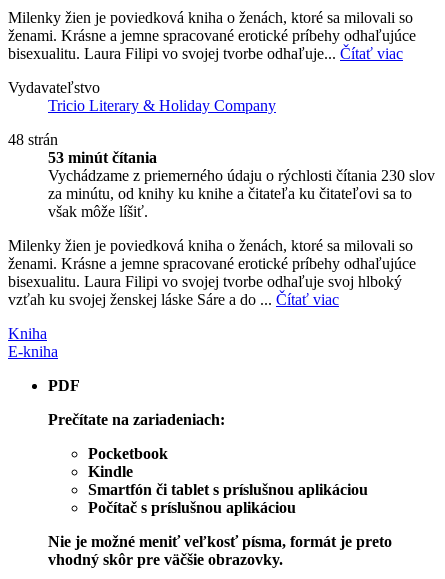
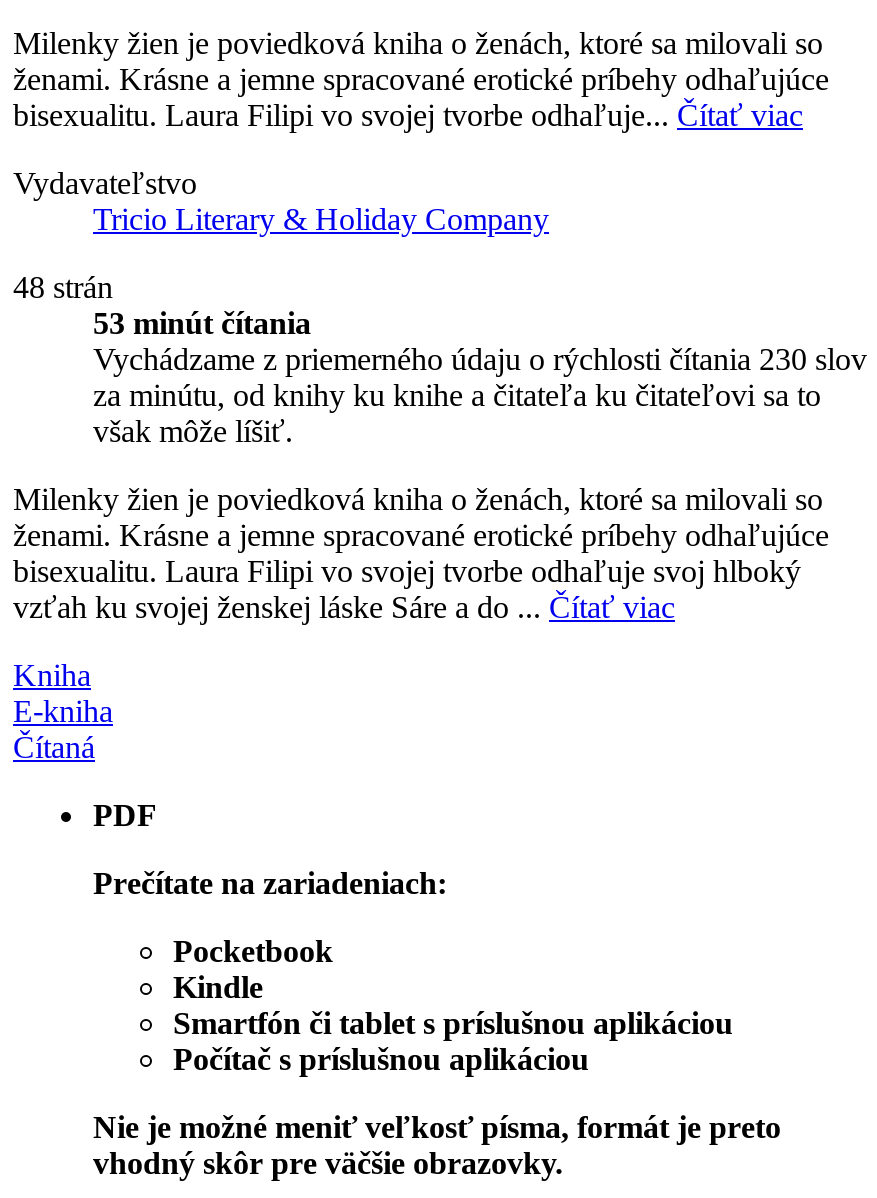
+ Čítaná
